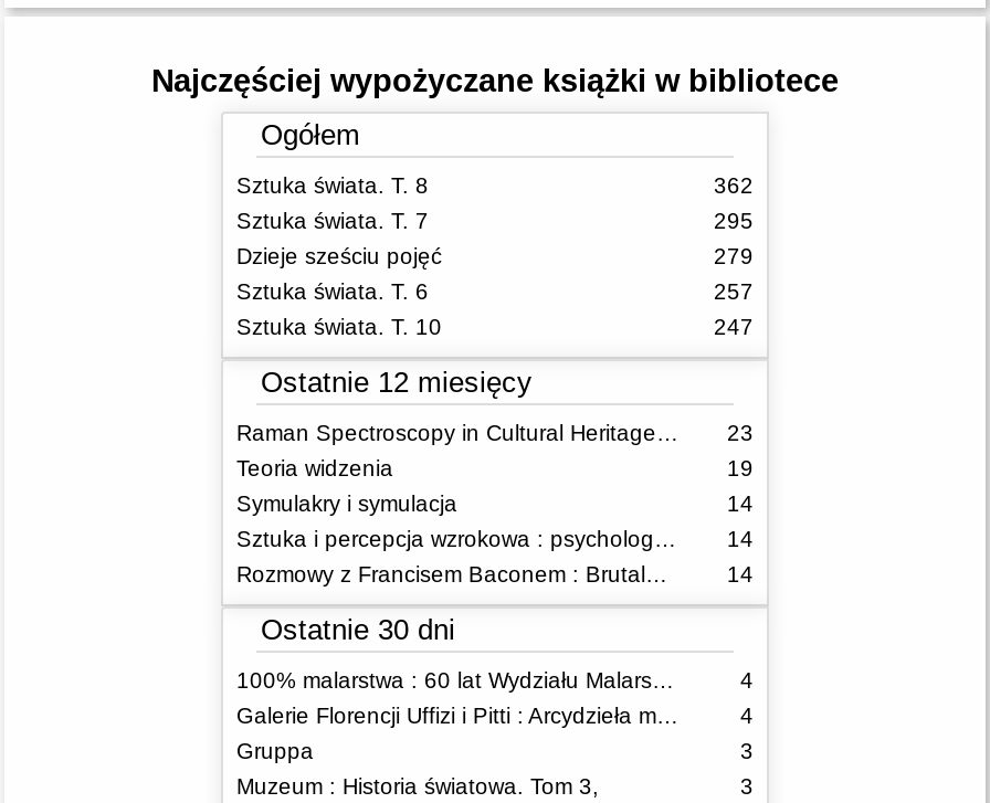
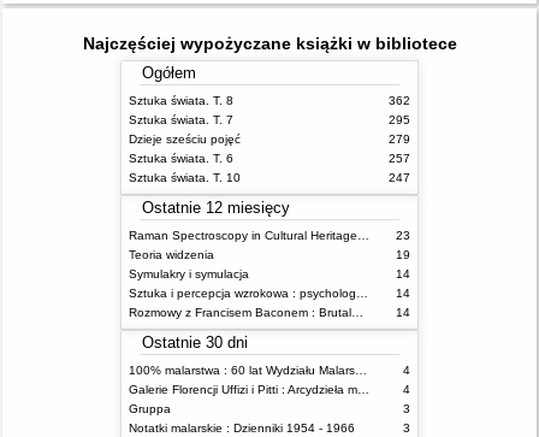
- Muzeum : Historia światowa. Tom 3,
+ Notatki malarskie : Dzienniki 1954 - 1966
